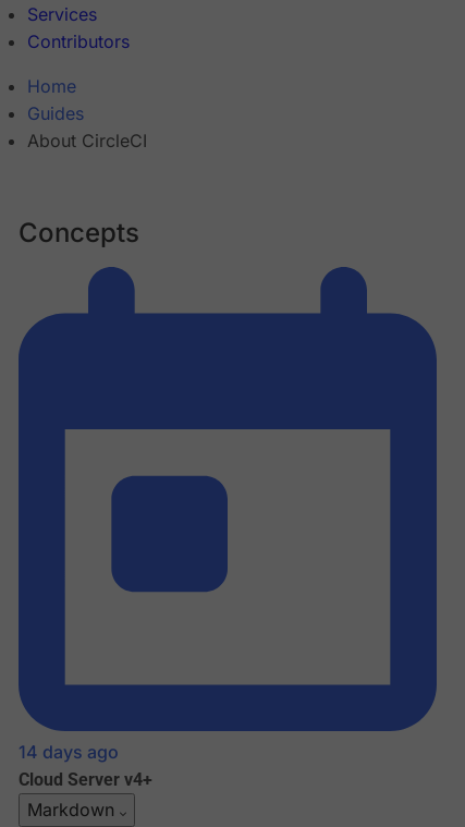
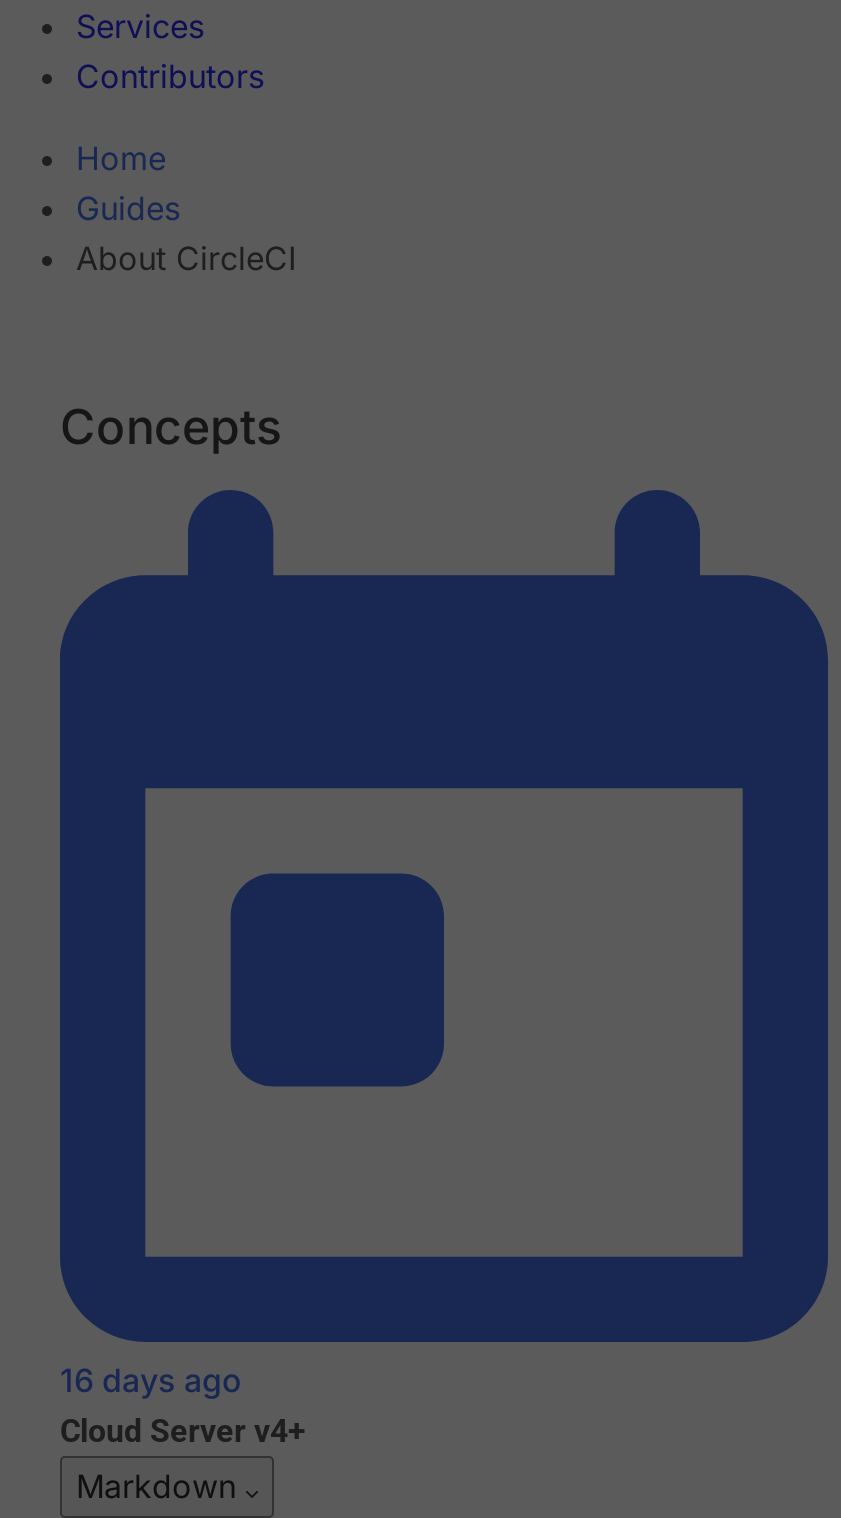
- 14 days ago
+ 16 days ago
